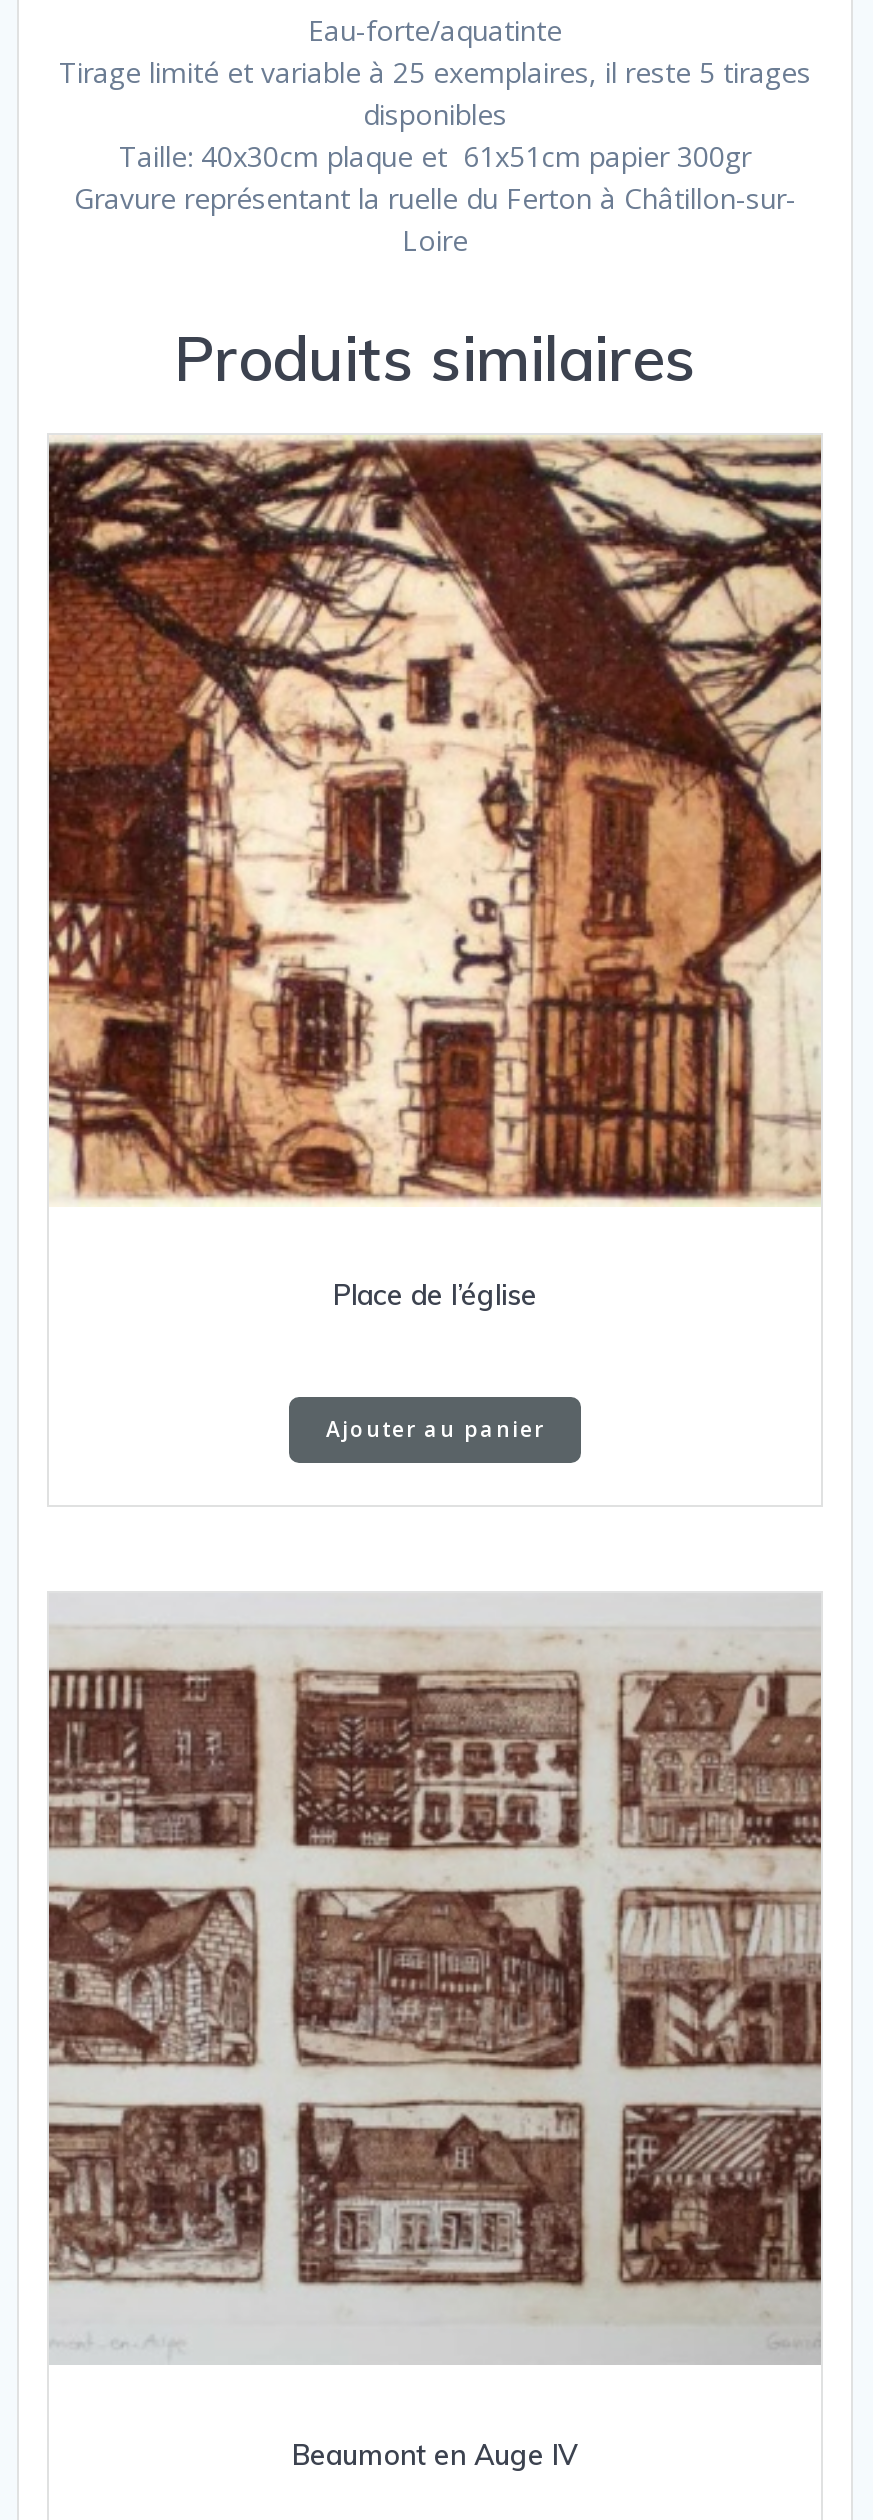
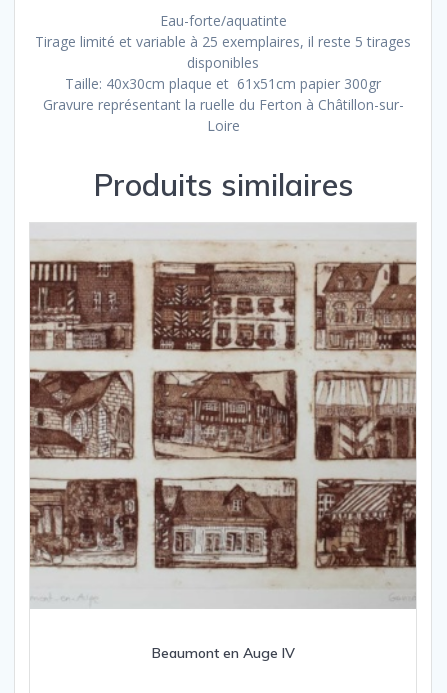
- [image]
- Place de l’église

- Ajouter au panier
